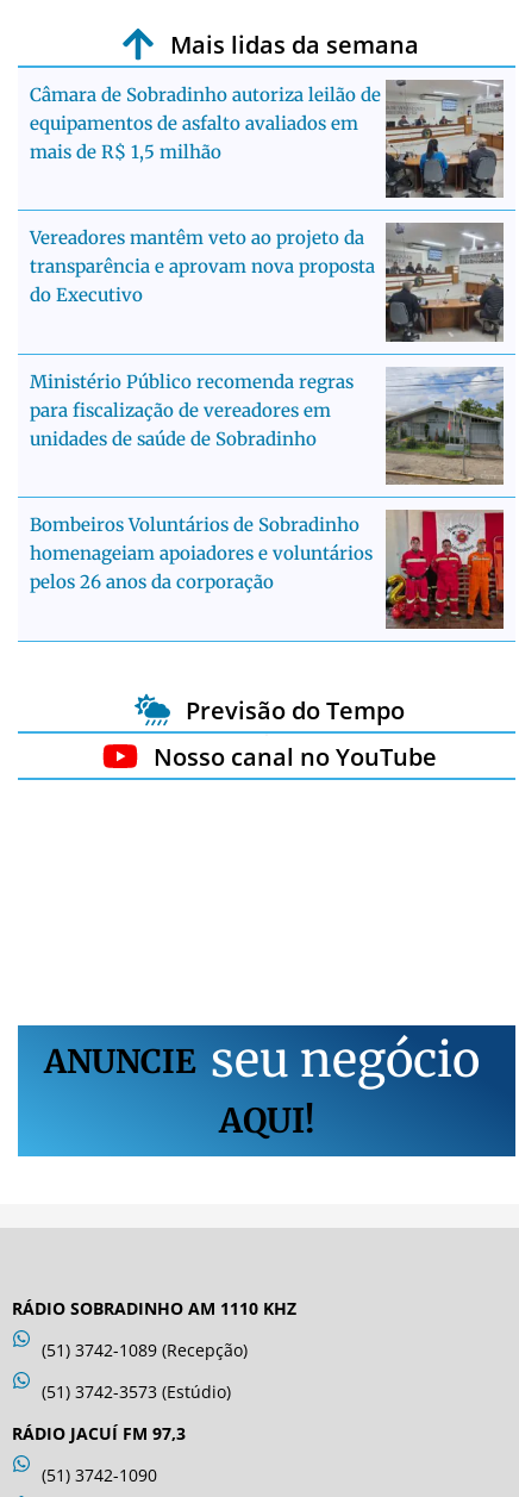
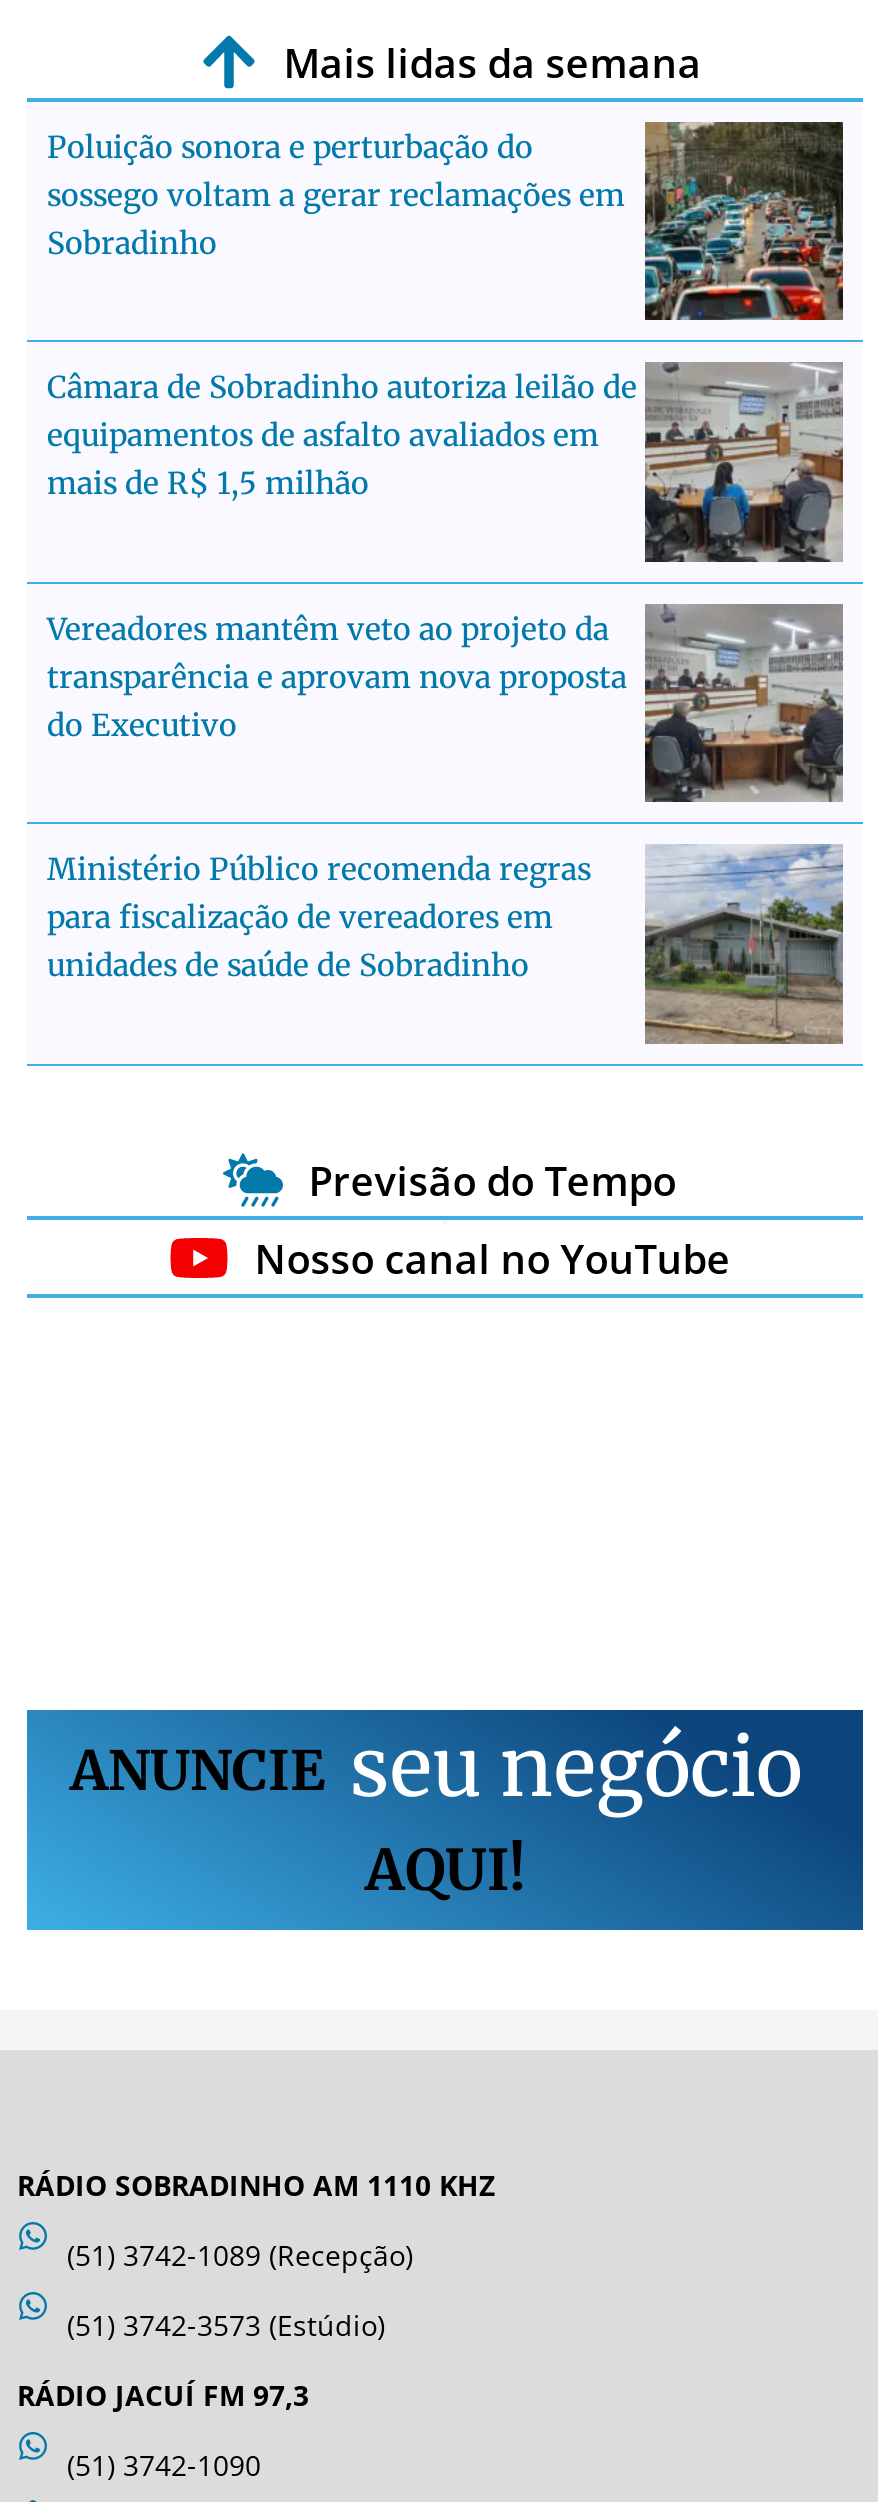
+ [image]
+ Poluição sonora e perturbação do
+ sossego voltam a gerar reclamações em
+ Sobradinho

moved down: [image] | Câmara de Sobradinho autoriza leilão de | equipamentos de asfalto avaliados em | ... | para fiscalização de vereadores em | unidades de saúde de Sobradinho

- [image]
- Bombeiros Voluntários de Sobradinho
- homenageiam apoiadores e voluntários
- pelos 26 anos da corporação
